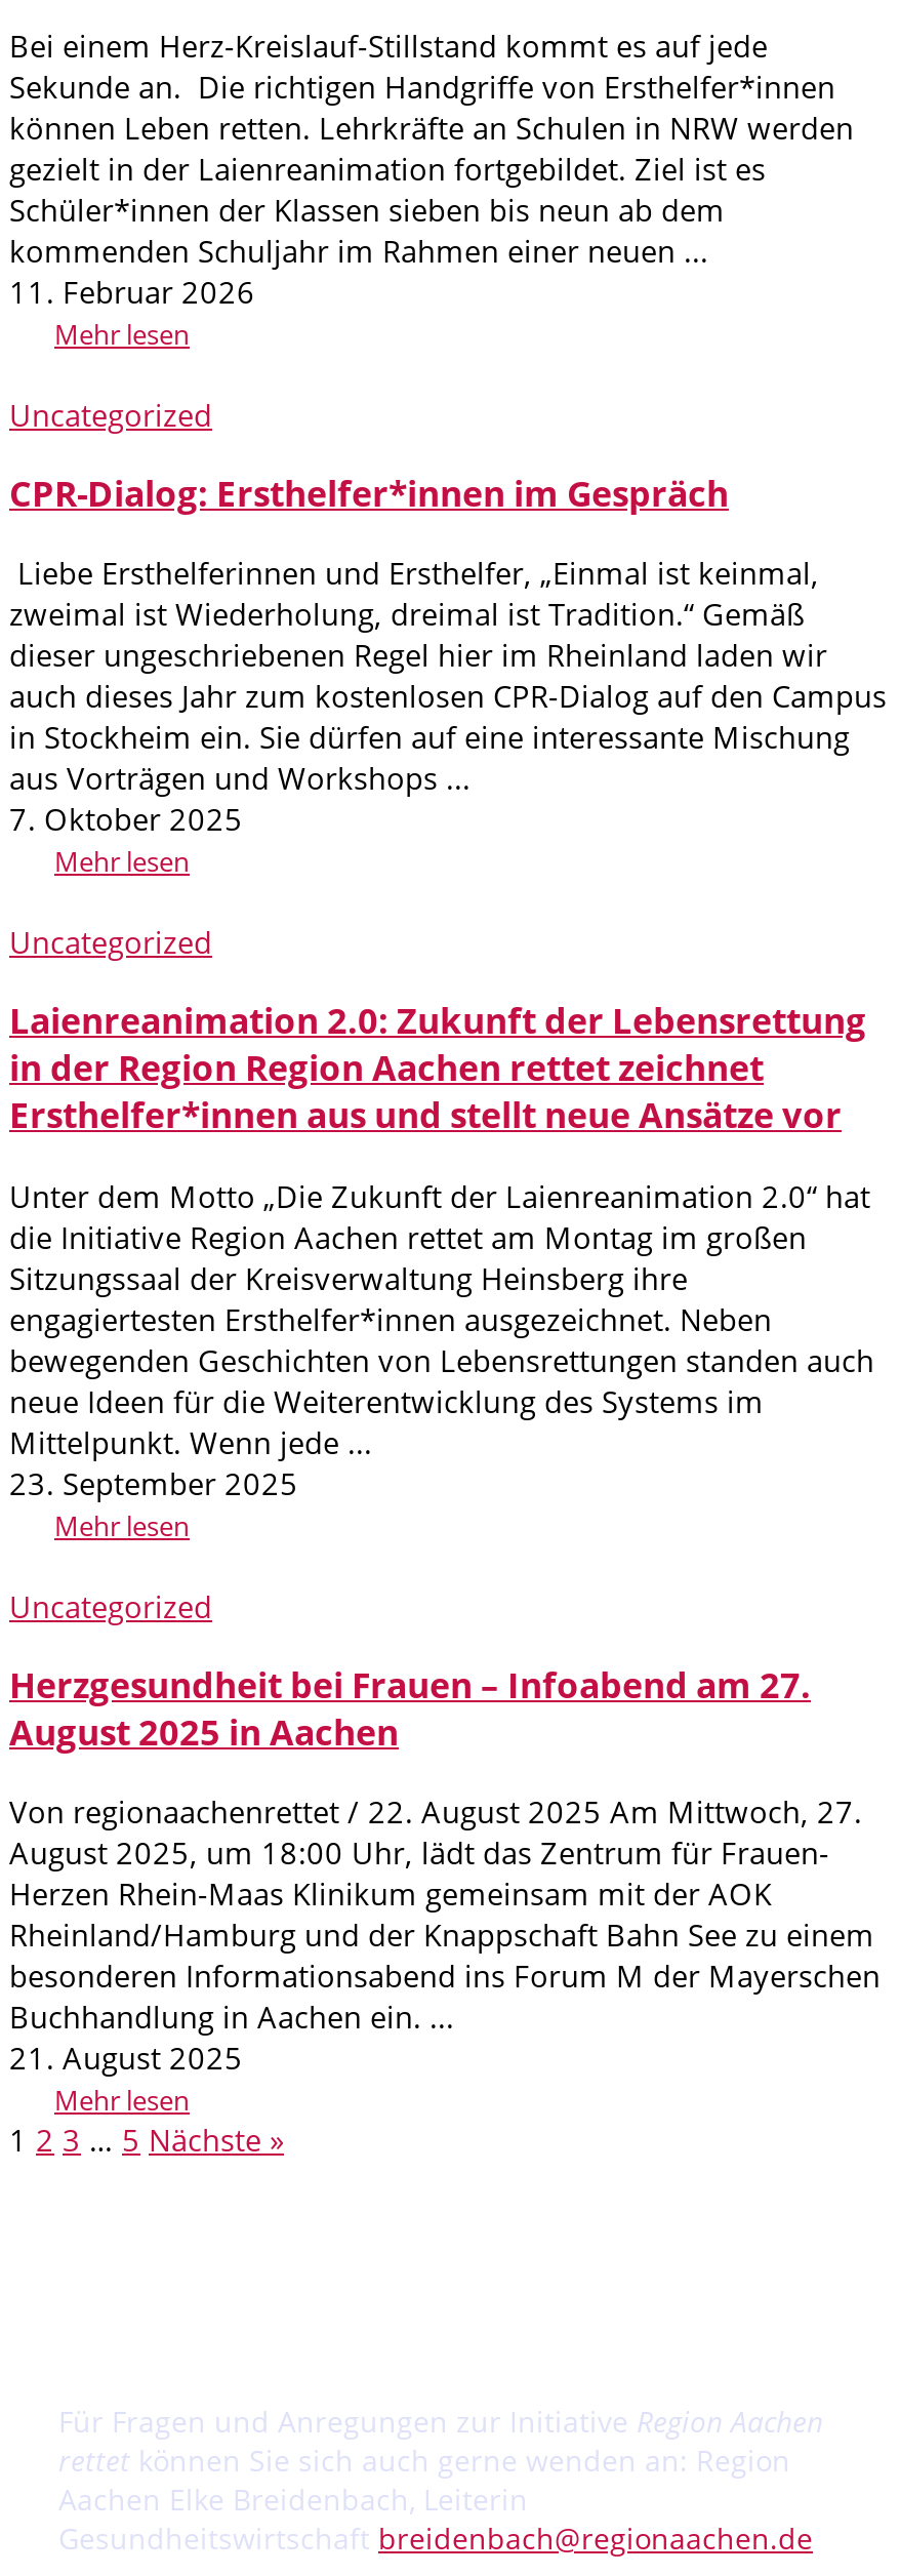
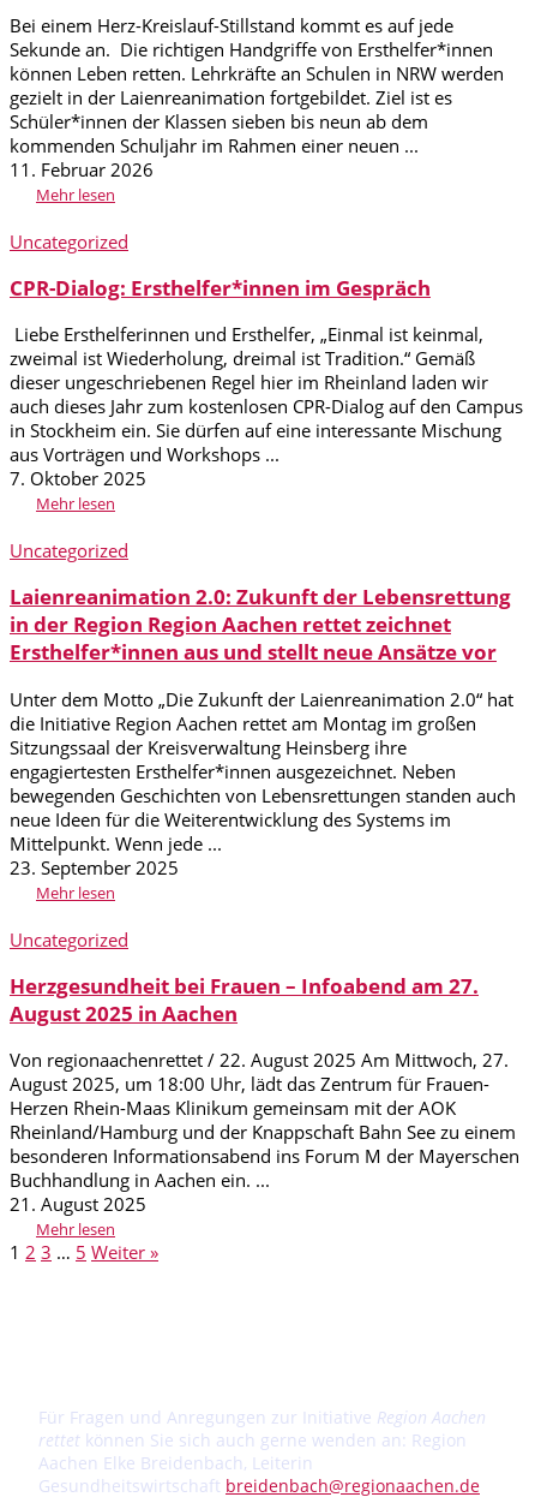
- 1 2 3 … 5 Nächste »
+ 1 2 3 … 5 Weiter »
